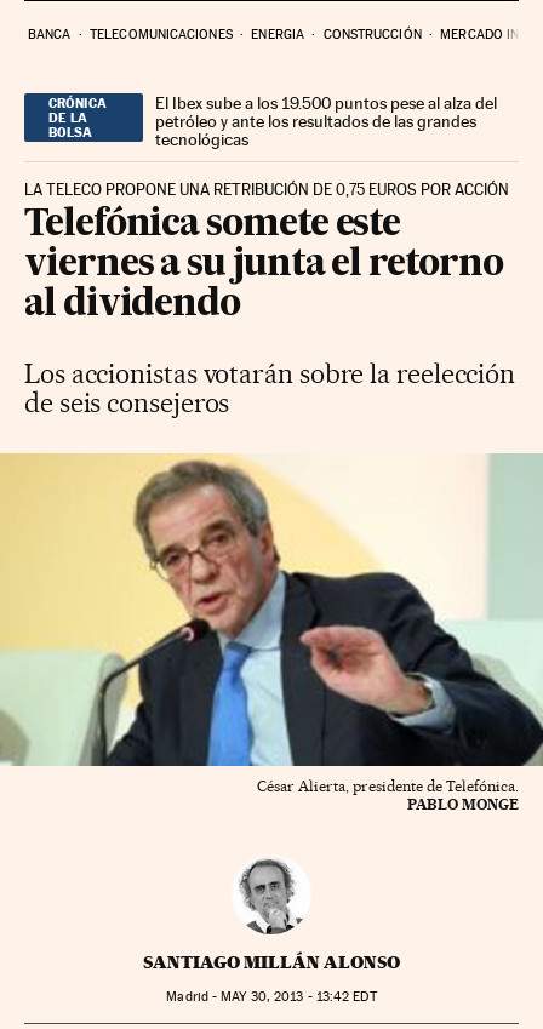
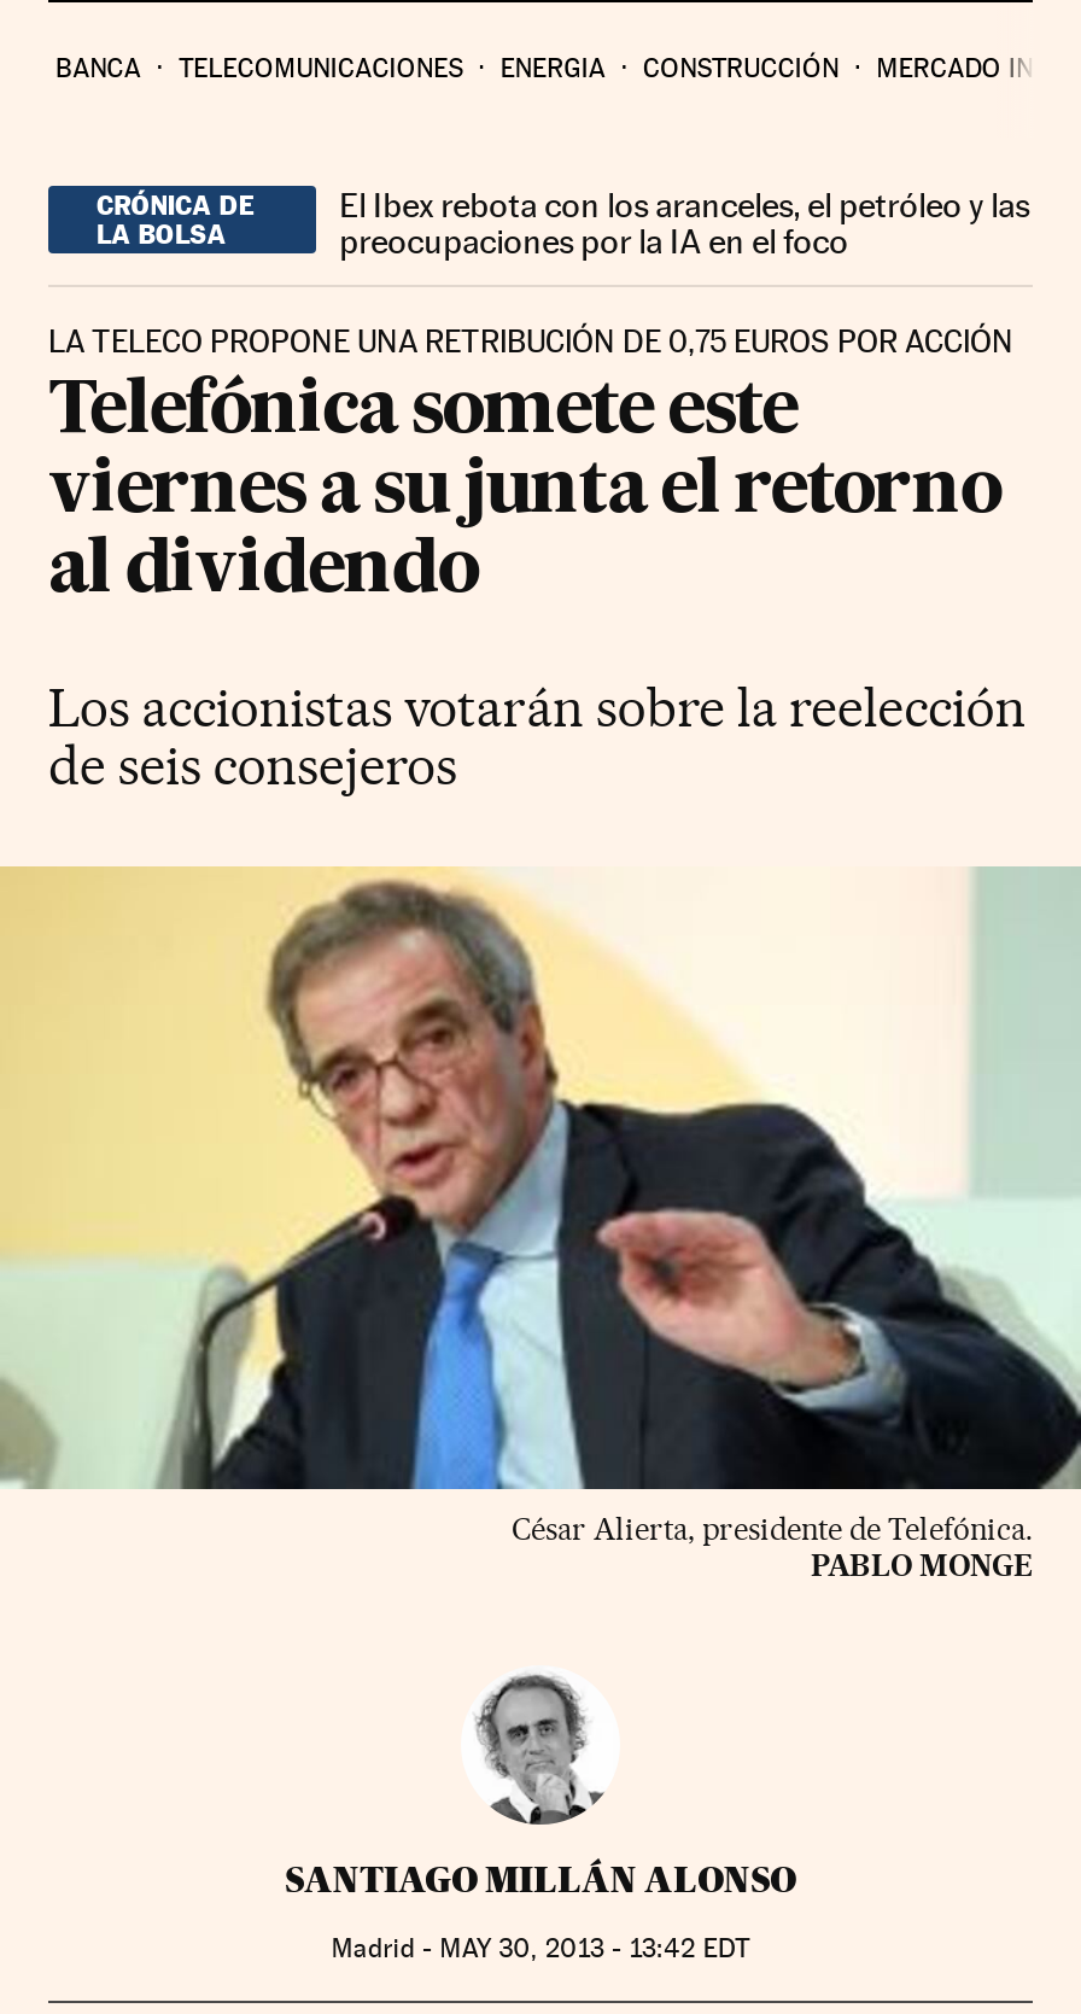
- El Ibex sube a los 19.500 puntos pese al alza del
- petróleo y ante los resultados de las grandes
- tecnológicas
+ El Ibex rebota con los aranceles, el petróleo y las
+ preocupaciones por la IA en el foco
